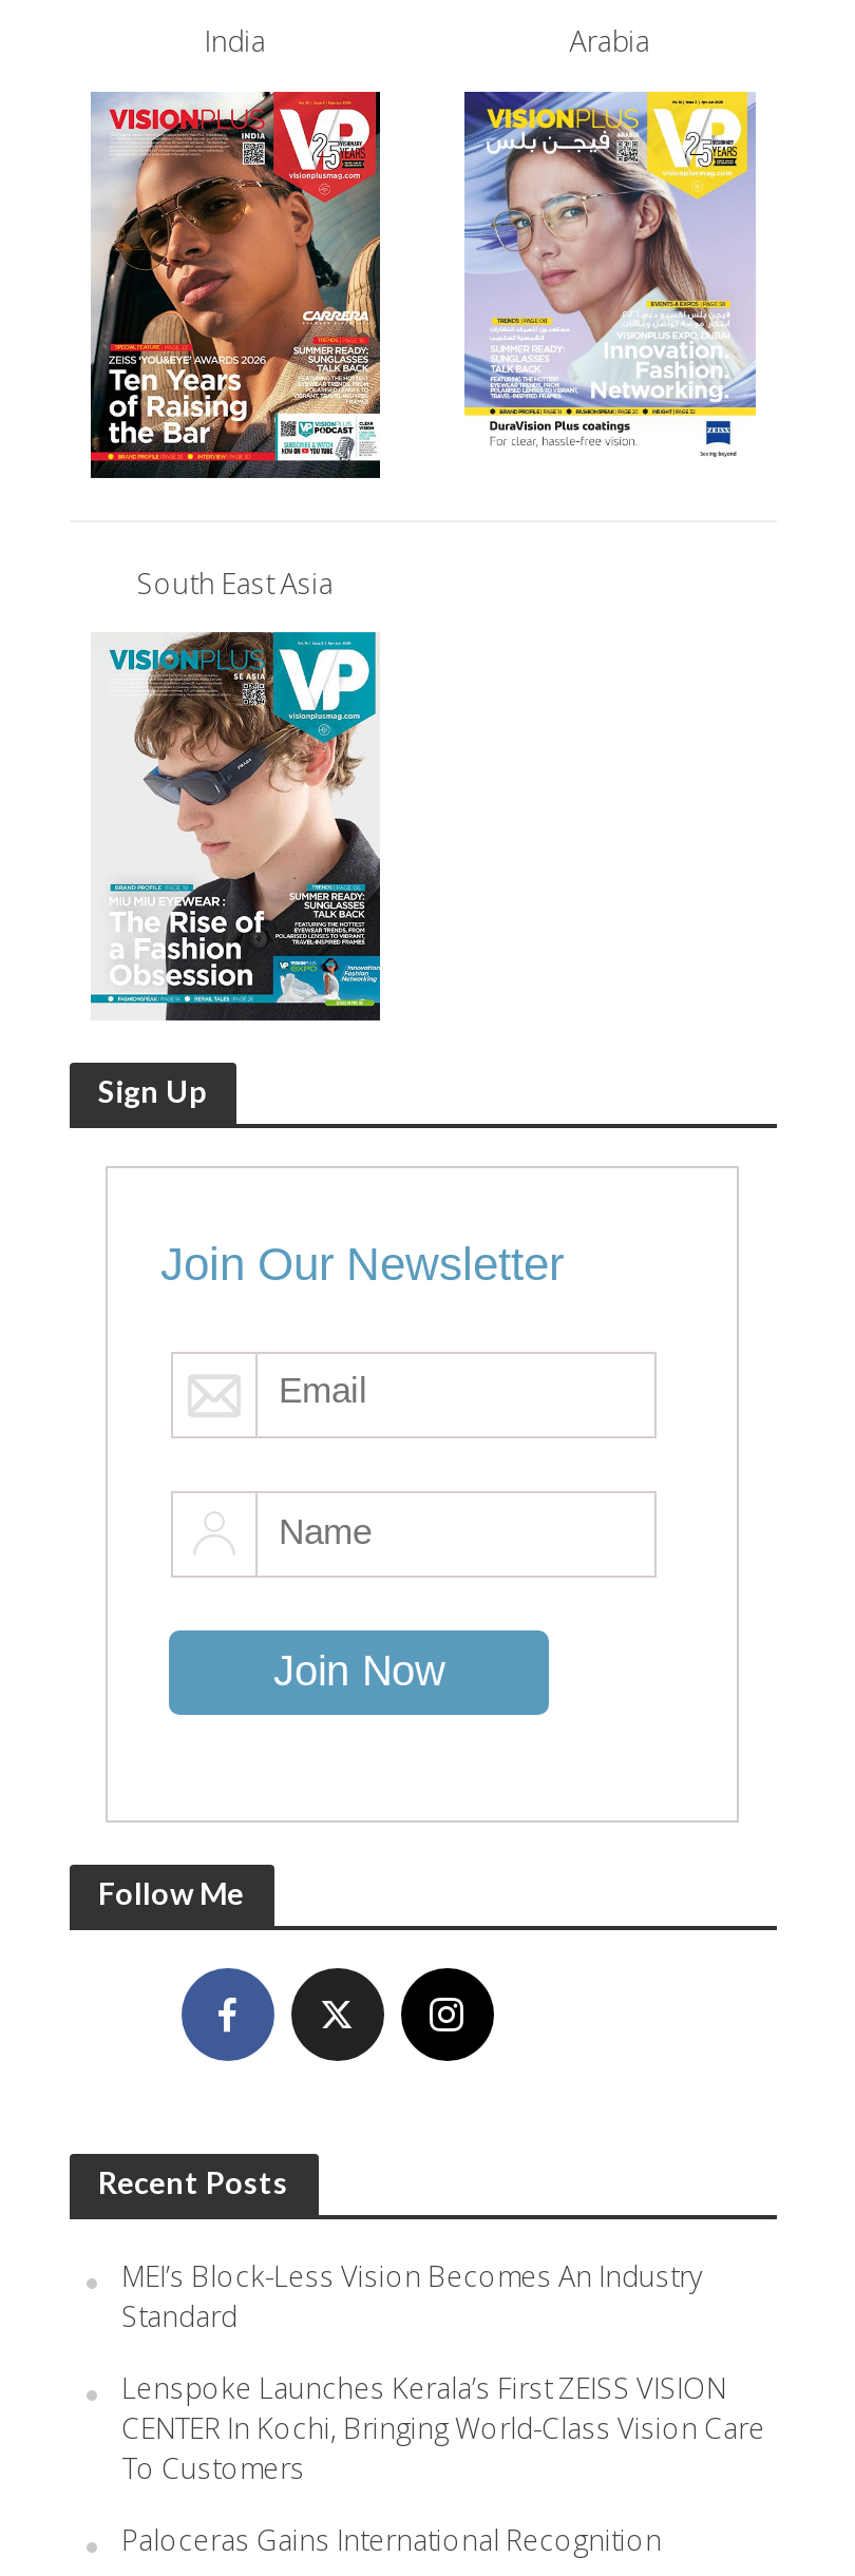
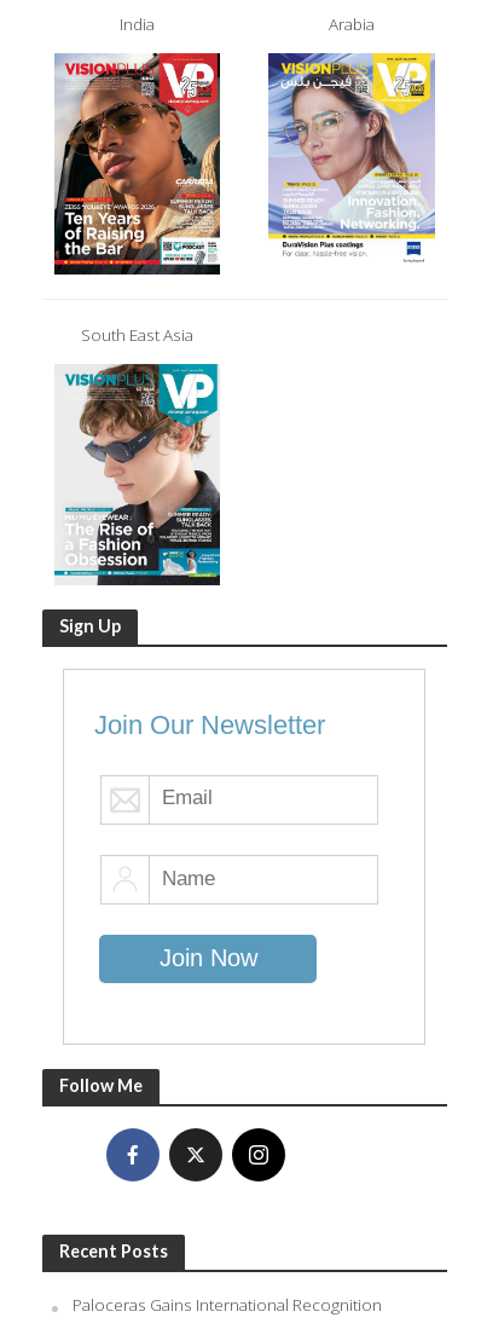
- MEI’s Block-Less Vision Becomes An Industry
- Standard
- Lenspoke Launches Kerala’s First ZEISS VISION
- CENTER In Kochi, Bringing World-Class Vision Care
- To Customers
